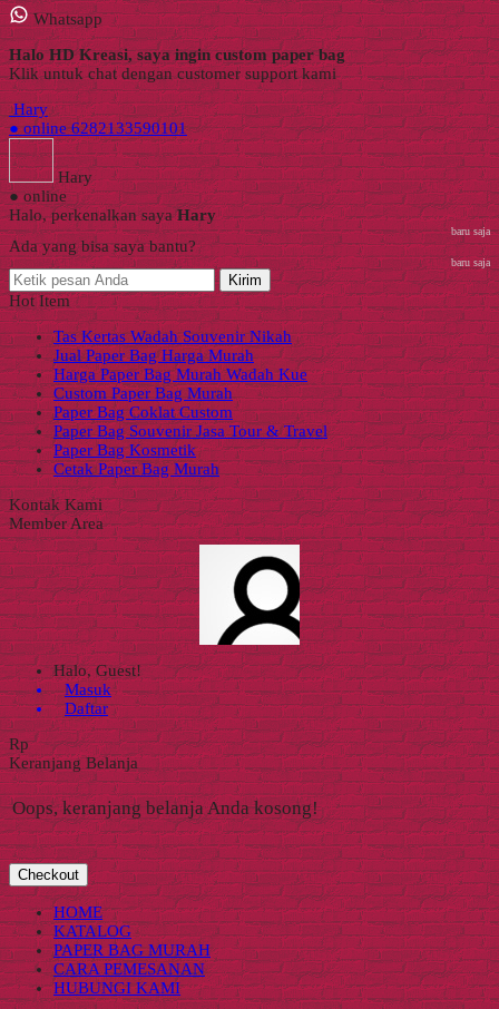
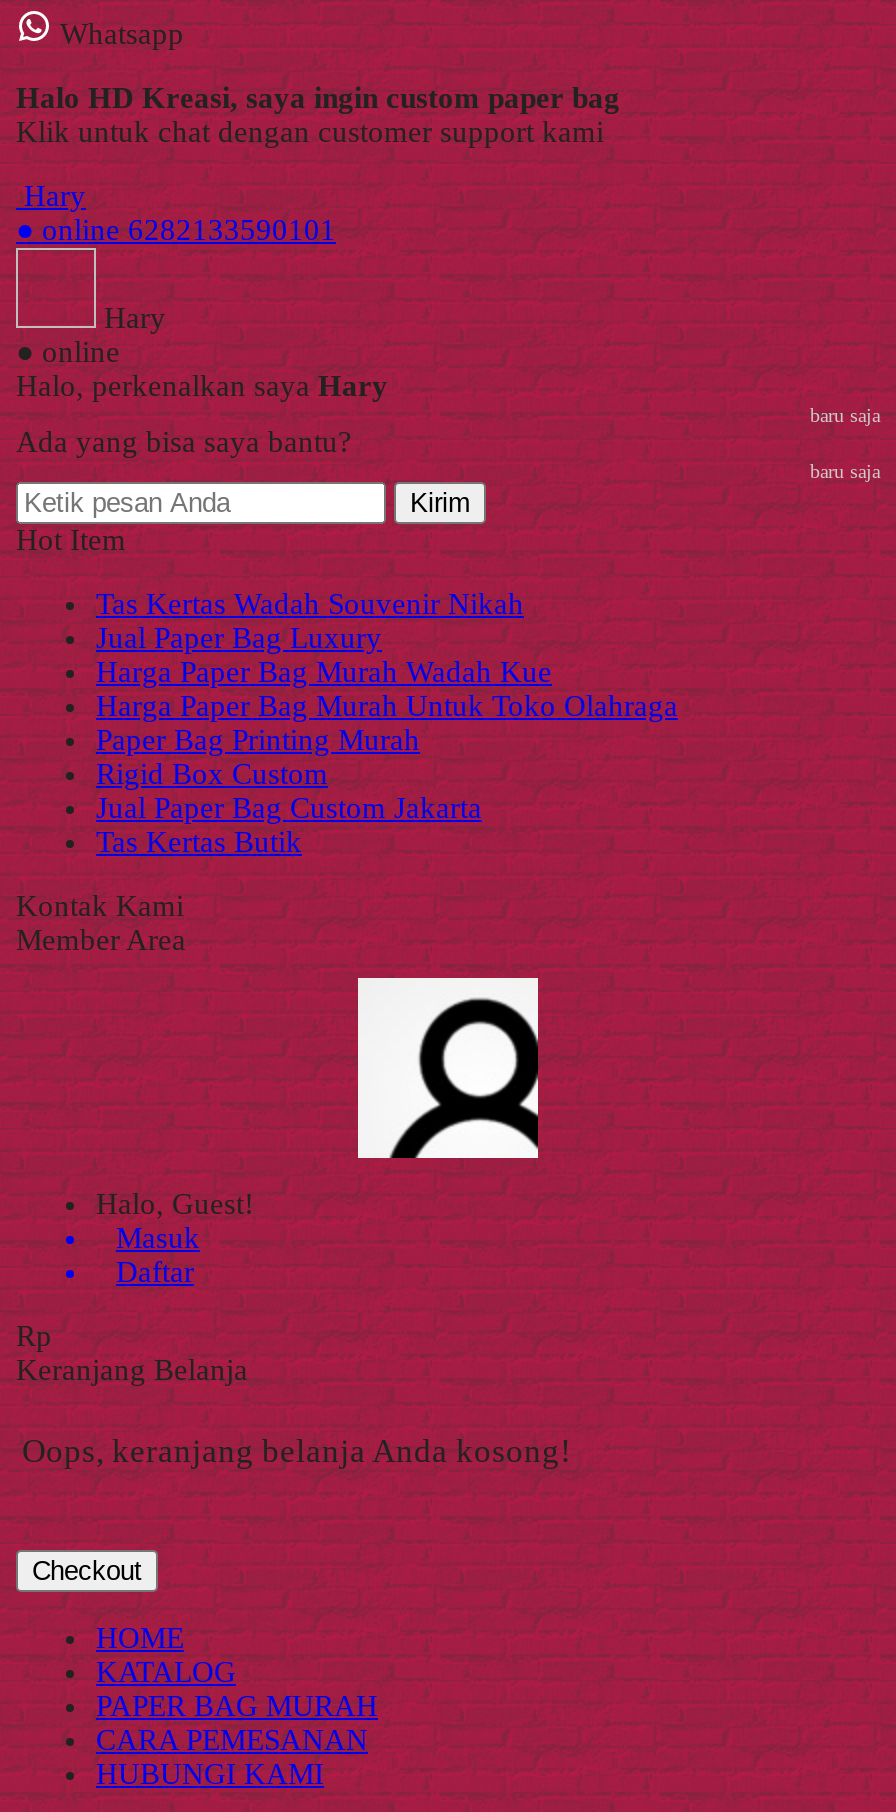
- Jual Paper Bag Harga Murah
+ Jual Paper Bag Luxury

- Custom Paper Bag Murah
- Paper Bag Coklat Custom
- Paper Bag Souvenir Jasa Tour & Travel
- Paper Bag Kosmetik
- Cetak Paper Bag Murah
+ Harga Paper Bag Murah Untuk Toko Olahraga
+ Paper Bag Printing Murah
+ Rigid Box Custom
+ Jual Paper Bag Custom Jakarta
+ Tas Kertas Butik
